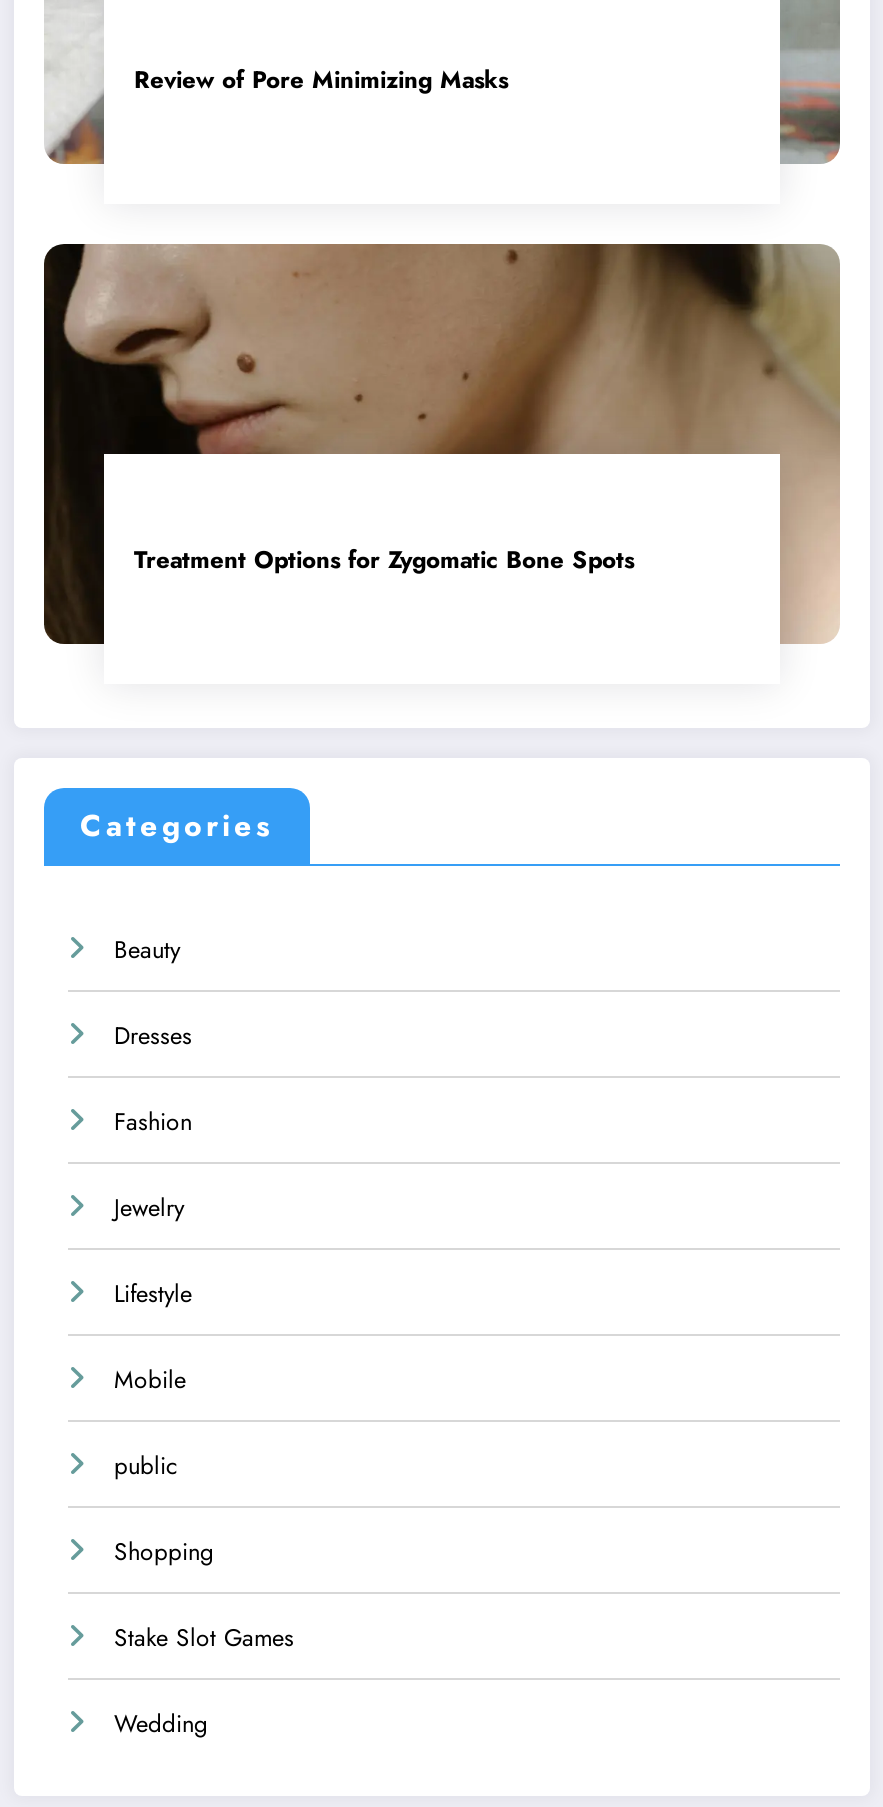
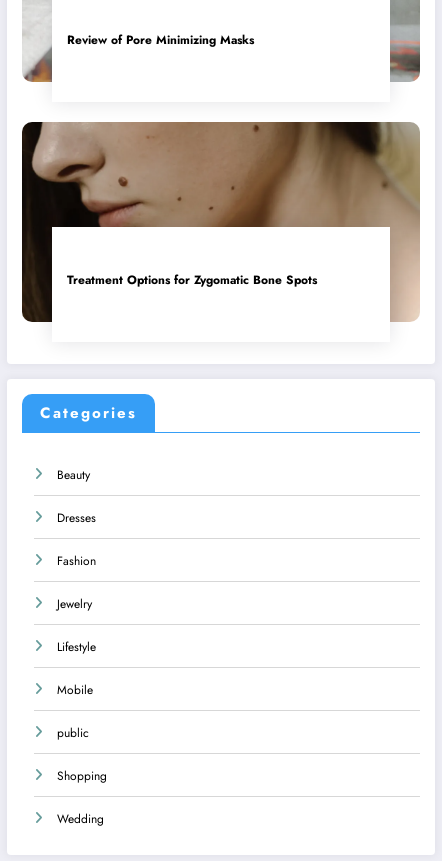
- Stake Slot Games
